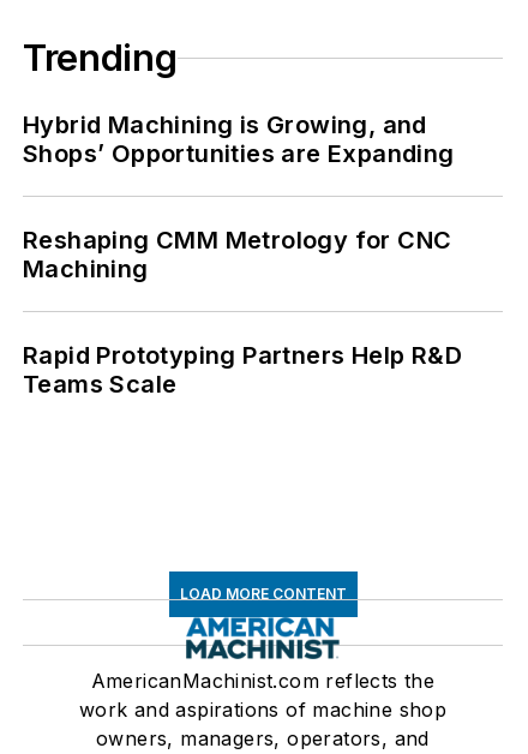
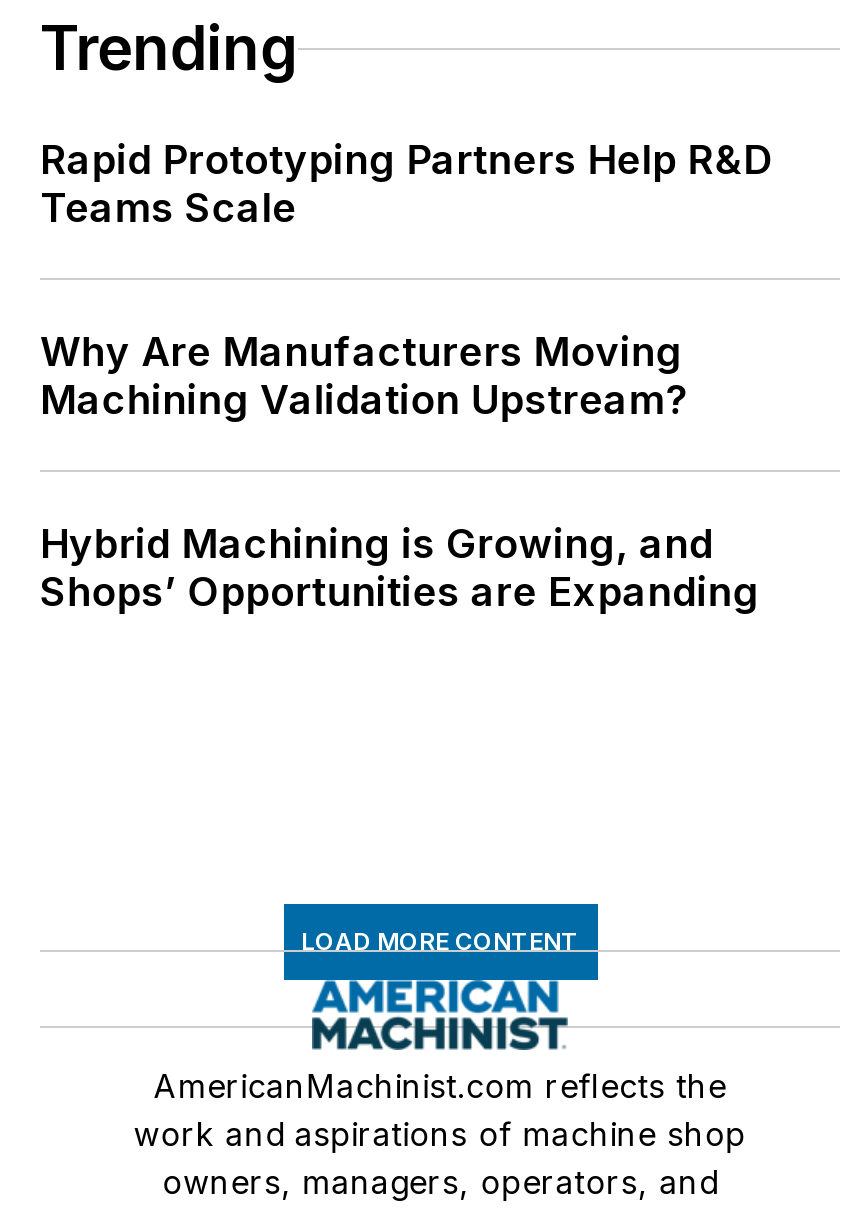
+ Why Are Manufacturers Moving
+ Machining Validation Upstream?

moved down: Hybrid Machining is Growing, and | Shops’ Opportunities are Expanding

- Reshaping CMM Metrology for CNC
- Machining

moved up: Rapid Prototyping Partners Help R&D | Teams Scale
